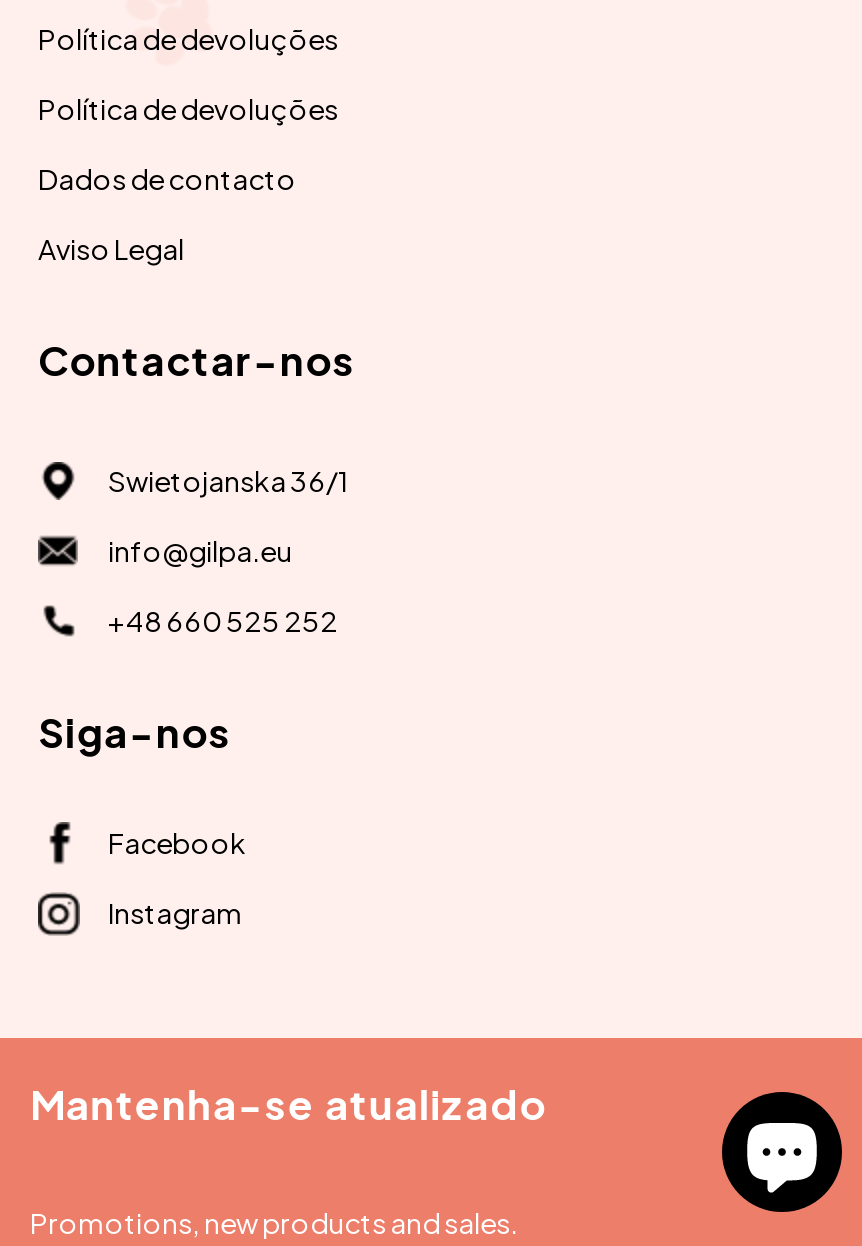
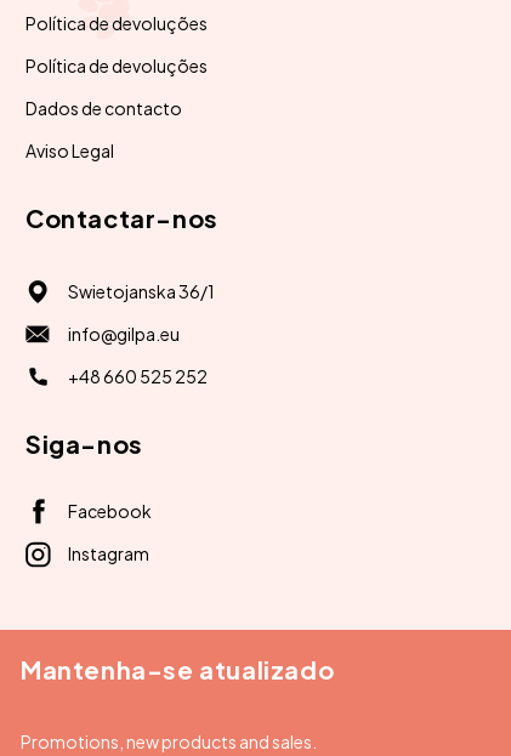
- [image]
